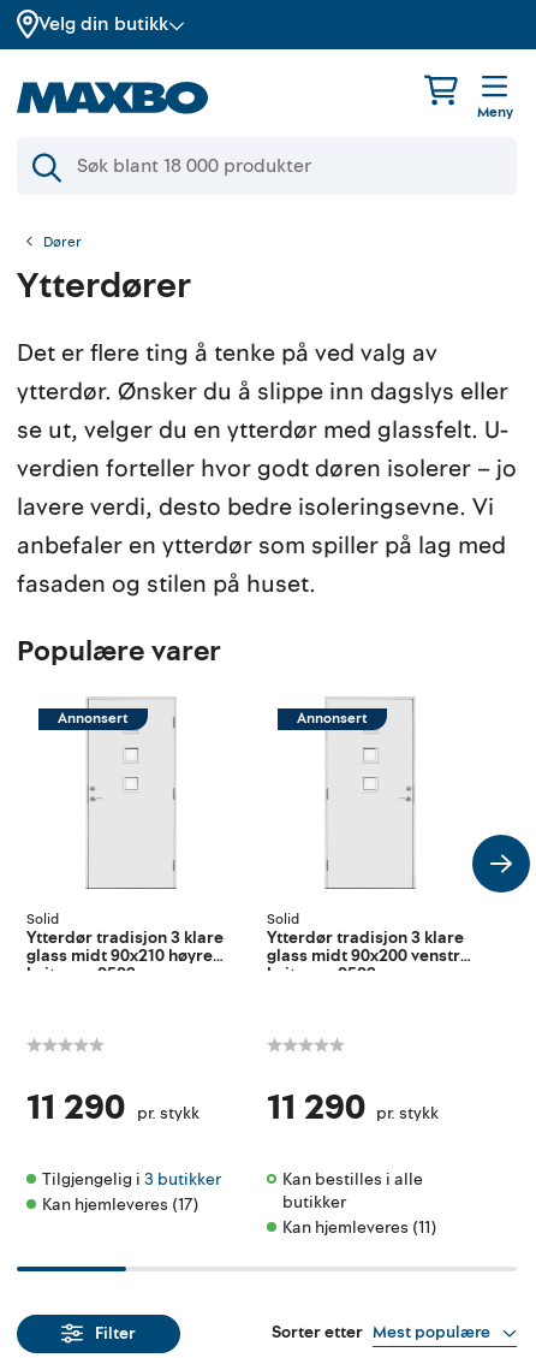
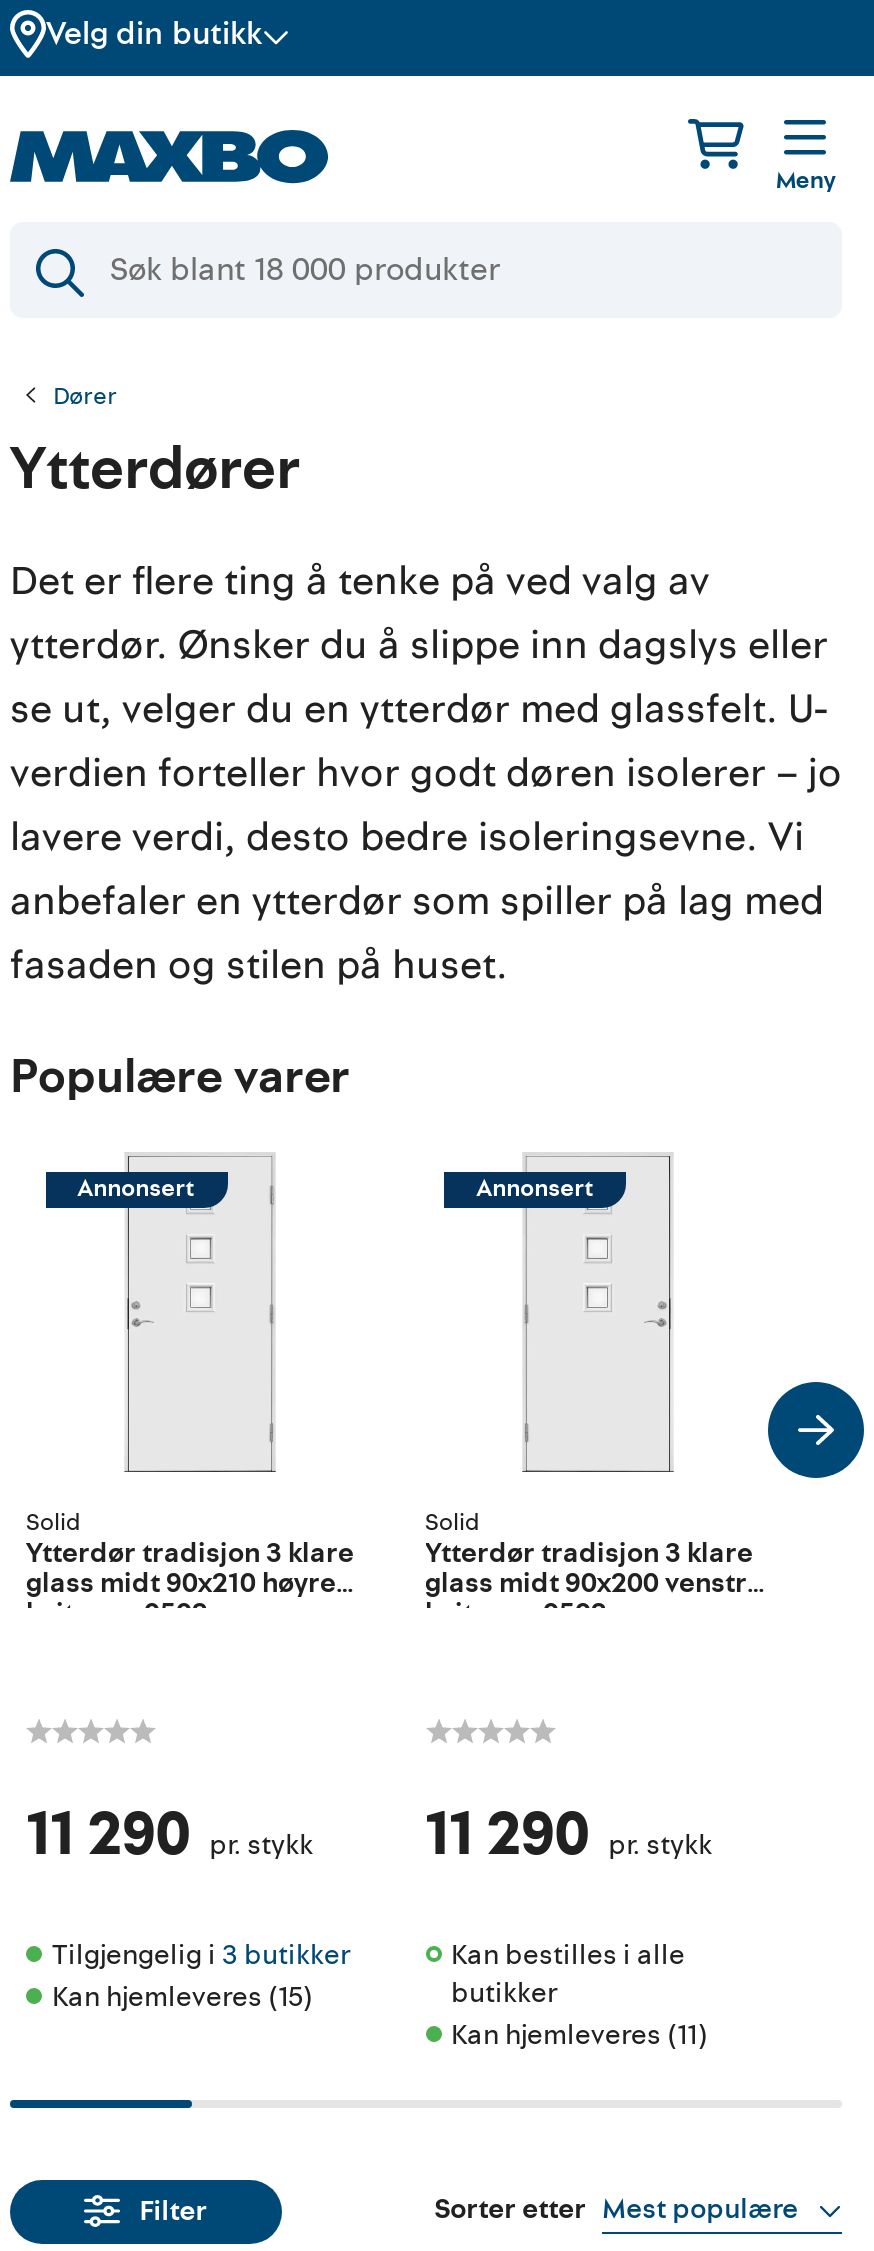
- Kan hjemleveres (17)
+ Kan hjemleveres (15)
